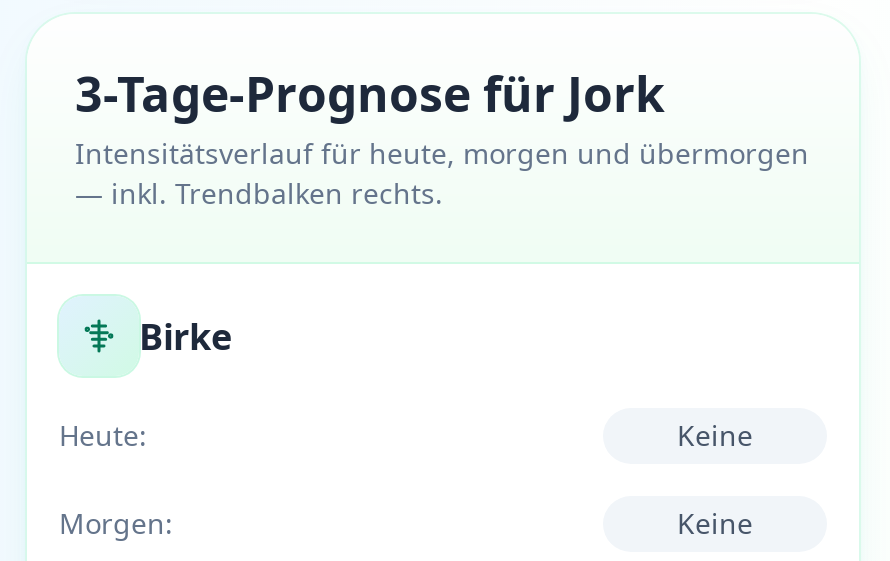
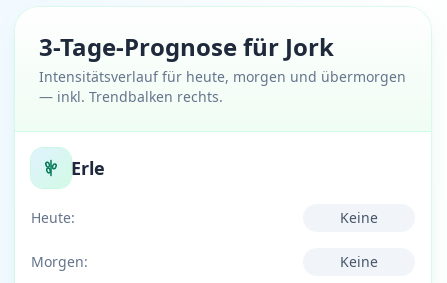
- Birke
+ Erle
